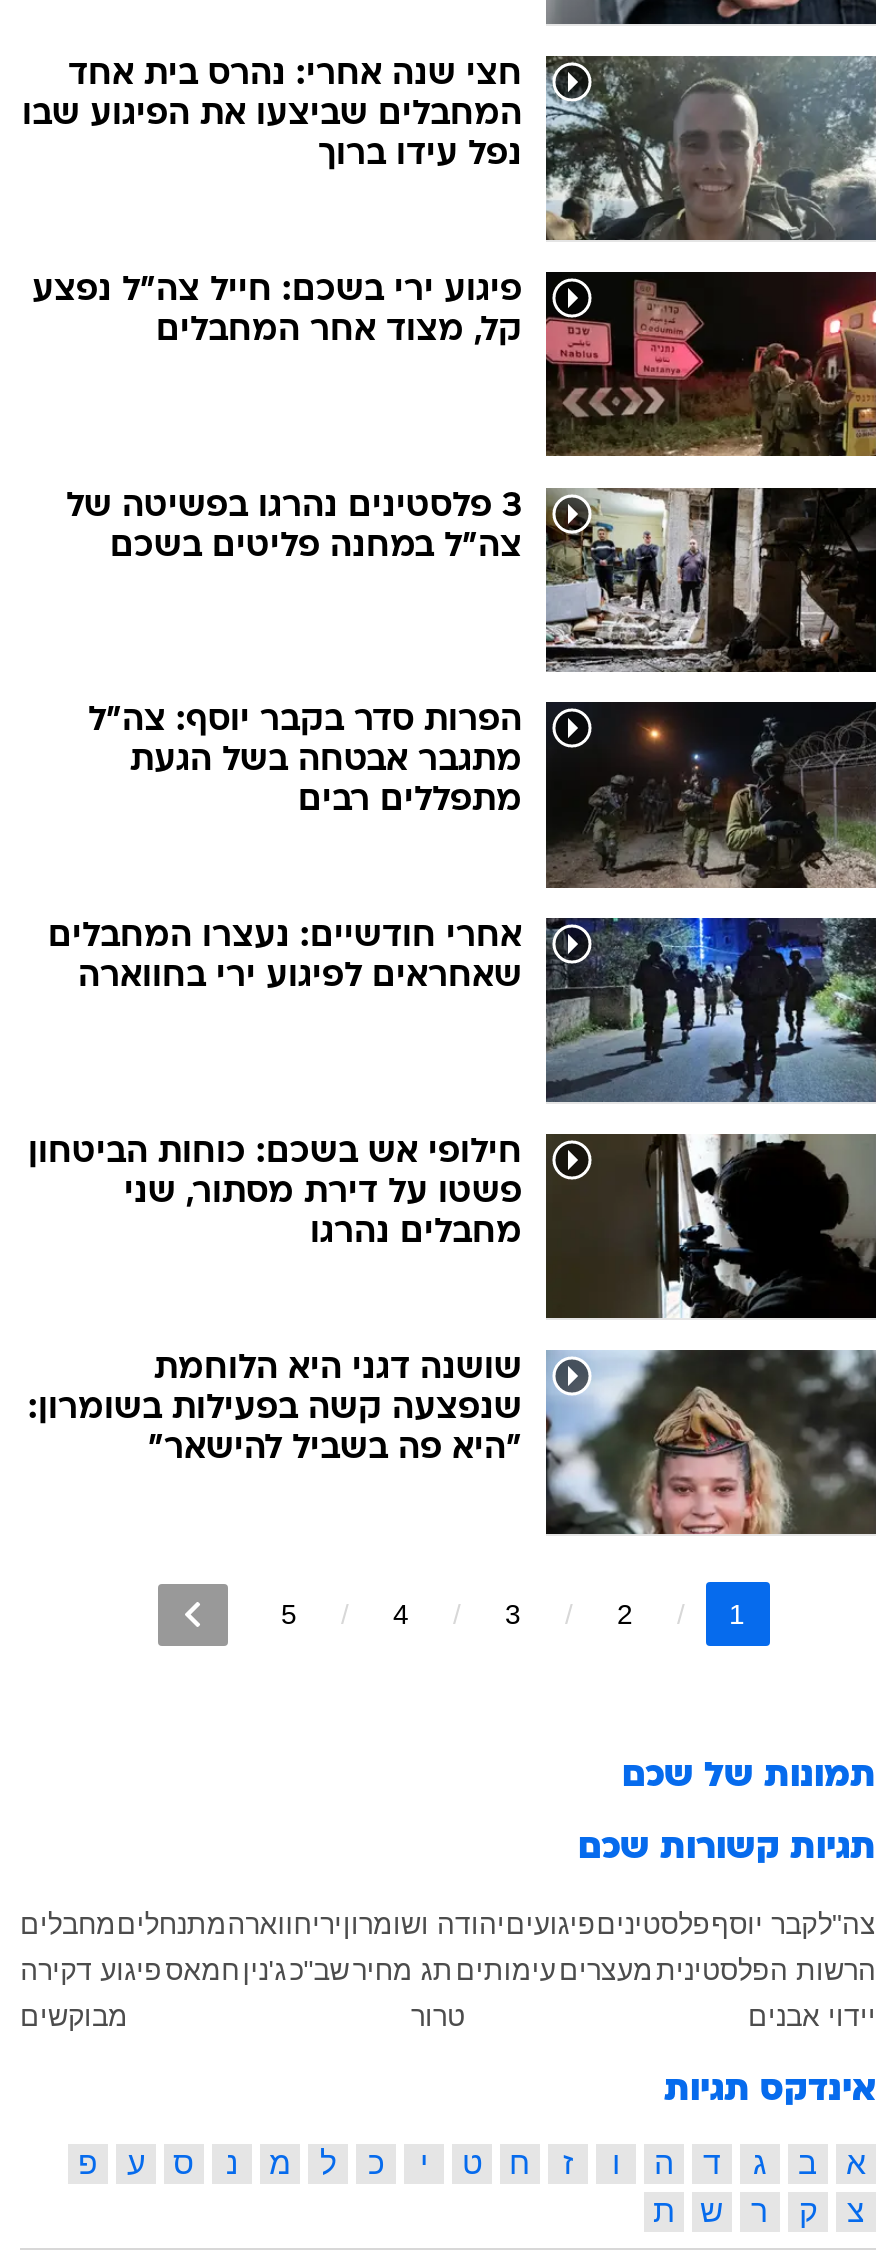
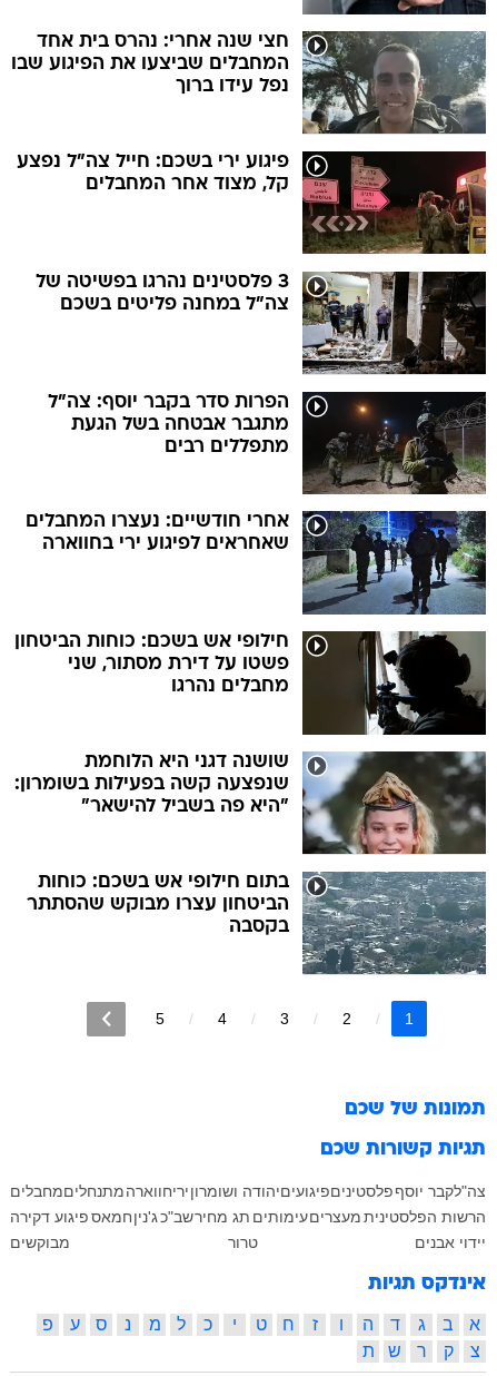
+ [image]
+ בתום חילופי אש בשכם: כוחות
+ הביטחון עצרו מבוקש שהסתתר
+ בקסבה
